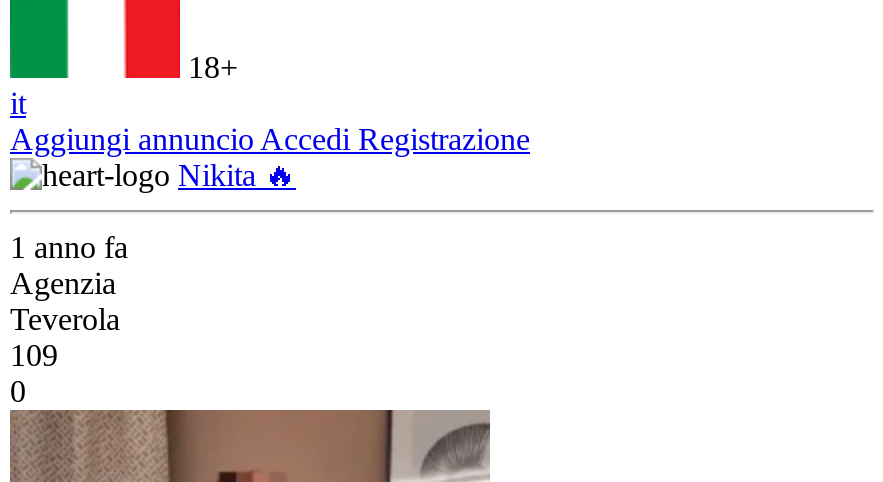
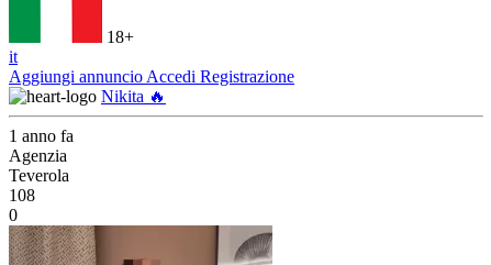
- 109
+ 108
